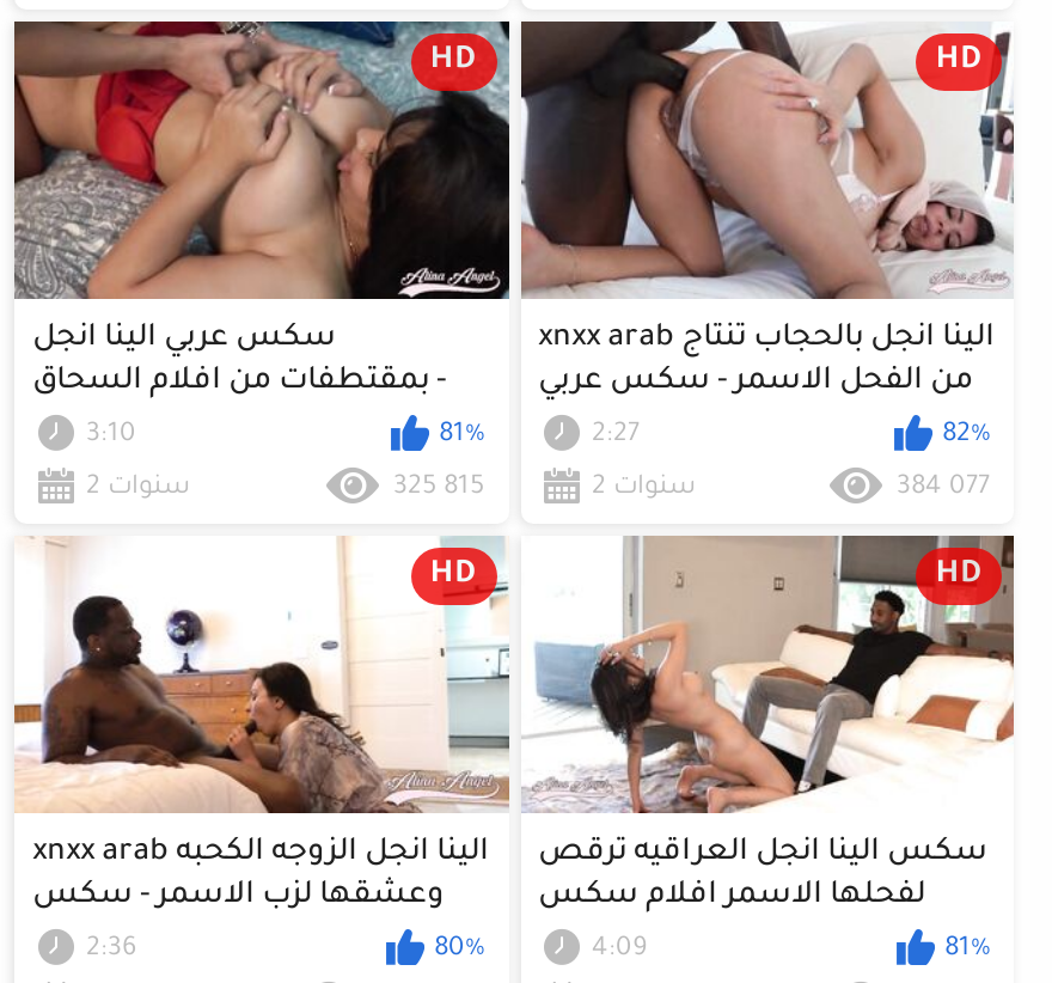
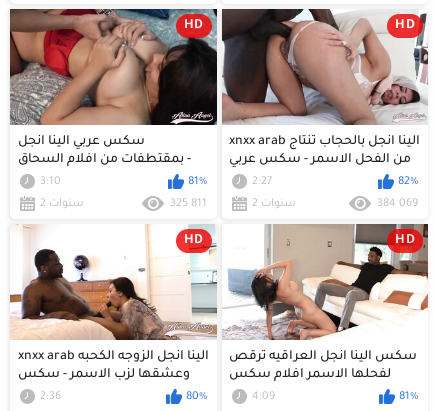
- 325 815
+ 325 811

- 384 077
+ 384 069
